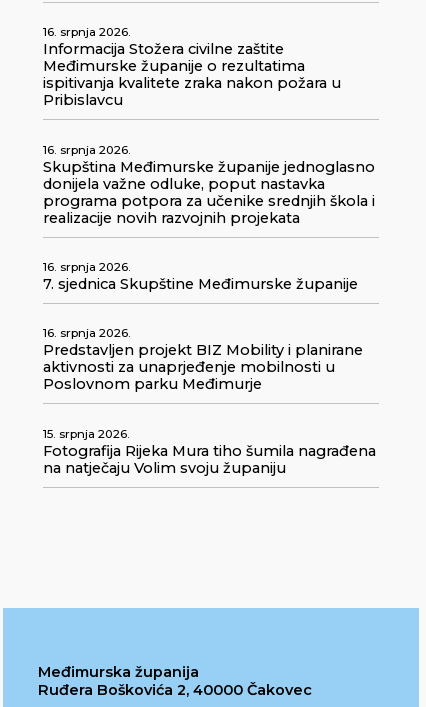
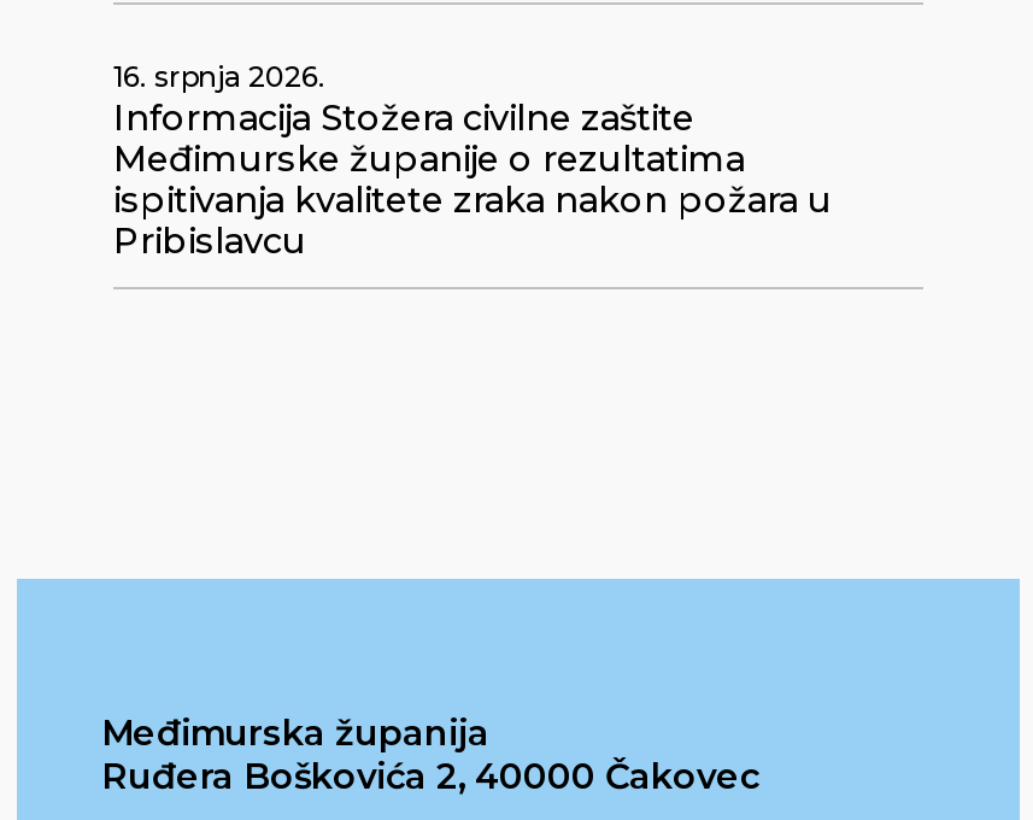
- 16. srpnja 2026.
- Skupština Međimurske županije jednoglasno
- donijela važne odluke, poput nastavka
- programa potpora za učenike srednjih škola i
- realizacije novih razvojnih projekata
- 16. srpnja 2026.
- 7. sjednica Skupštine Međimurske županije
- 16. srpnja 2026.
- Predstavljen projekt BIZ Mobility i planirane
- aktivnosti za unaprjeđenje mobilnosti u
- Poslovnom parku Međimurje
- 15. srpnja 2026.
- Fotografija Rijeka Mura tiho šumila nagrađena
- na natječaju Volim svoju županiju
